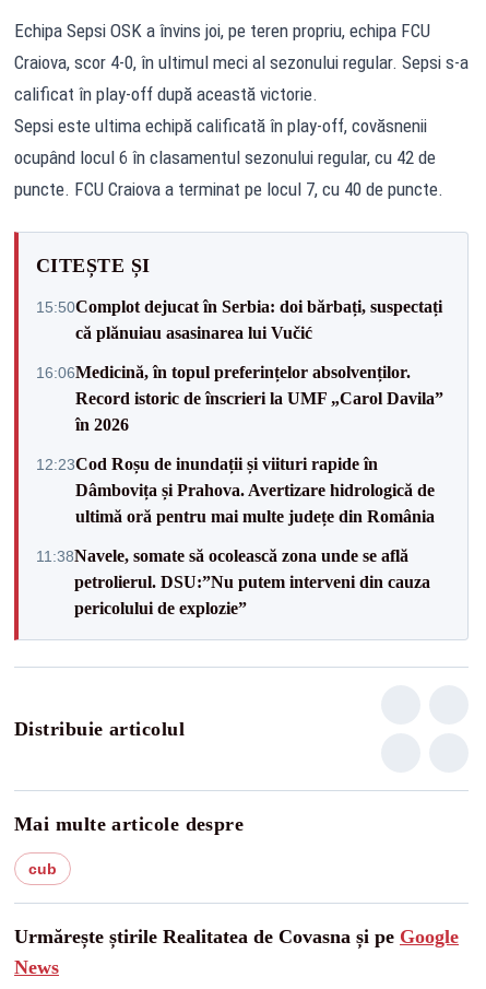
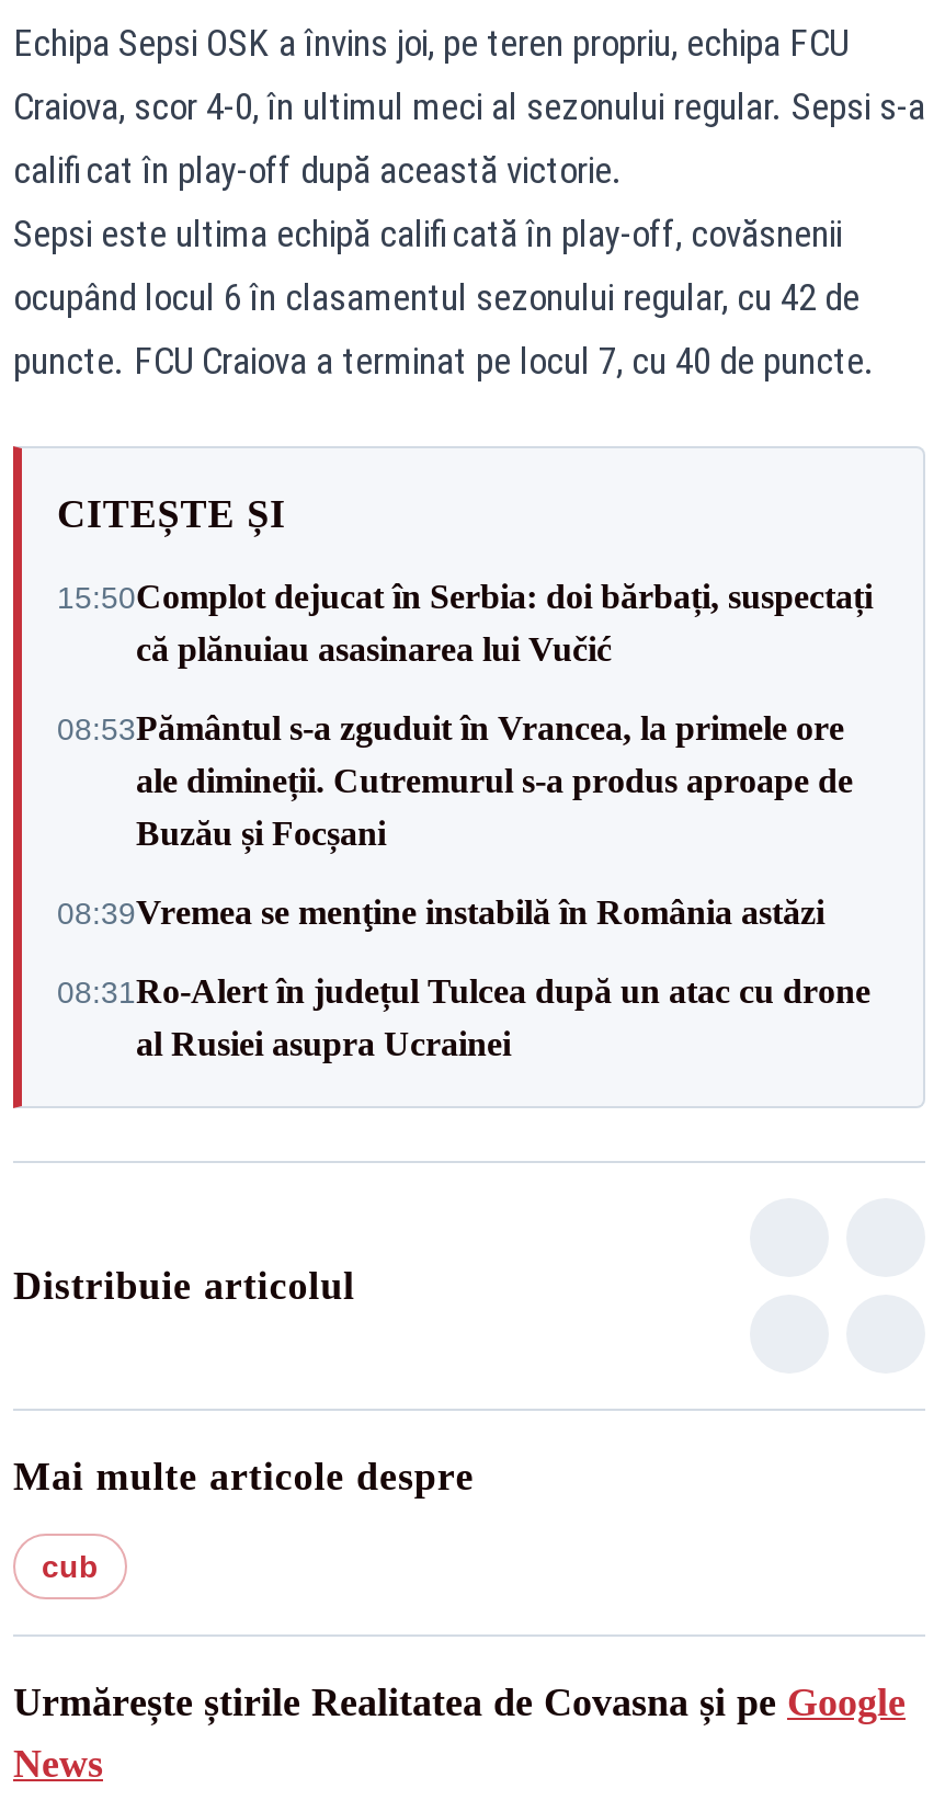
- 16:06Medicină, în topul preferințelor absolvenților.
- Record istoric de înscrieri la UMF „Carol Davila”
- în 2026
+ 08:53Pământul s-a zguduit în Vrancea, la primele ore
+ ale dimineții. Cutremurul s-a produs aproape de
+ Buzău și Focșani

- 12:23Cod Roșu de inundații și viituri rapide în
- Dâmbovița și Prahova. Avertizare hidrologică de
- ultimă oră pentru mai multe județe din România
+ 08:39Vremea se menţine instabilă în România astăzi

- 11:38Navele, somate să ocolească zona unde se află
- petrolierul. DSU:”Nu putem interveni din cauza
- pericolului de explozie”
+ 08:31Ro-Alert în județul Tulcea după un atac cu drone
+ al Rusiei asupra Ucrainei
